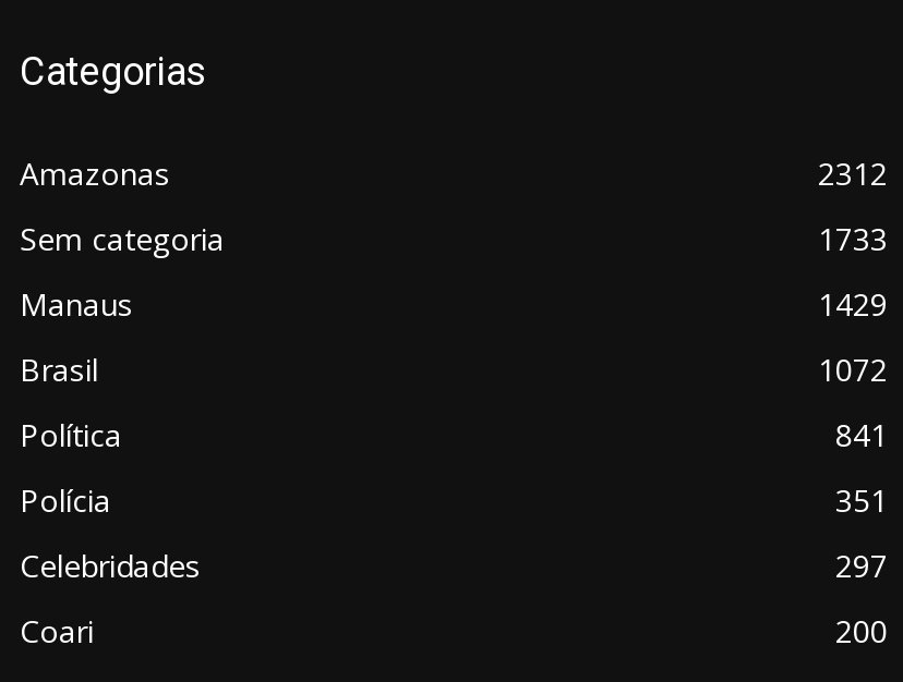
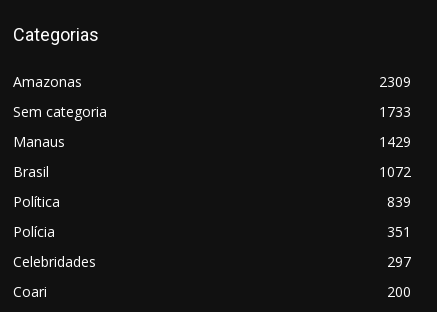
- 2312
+ 2309

- 841
+ 839
